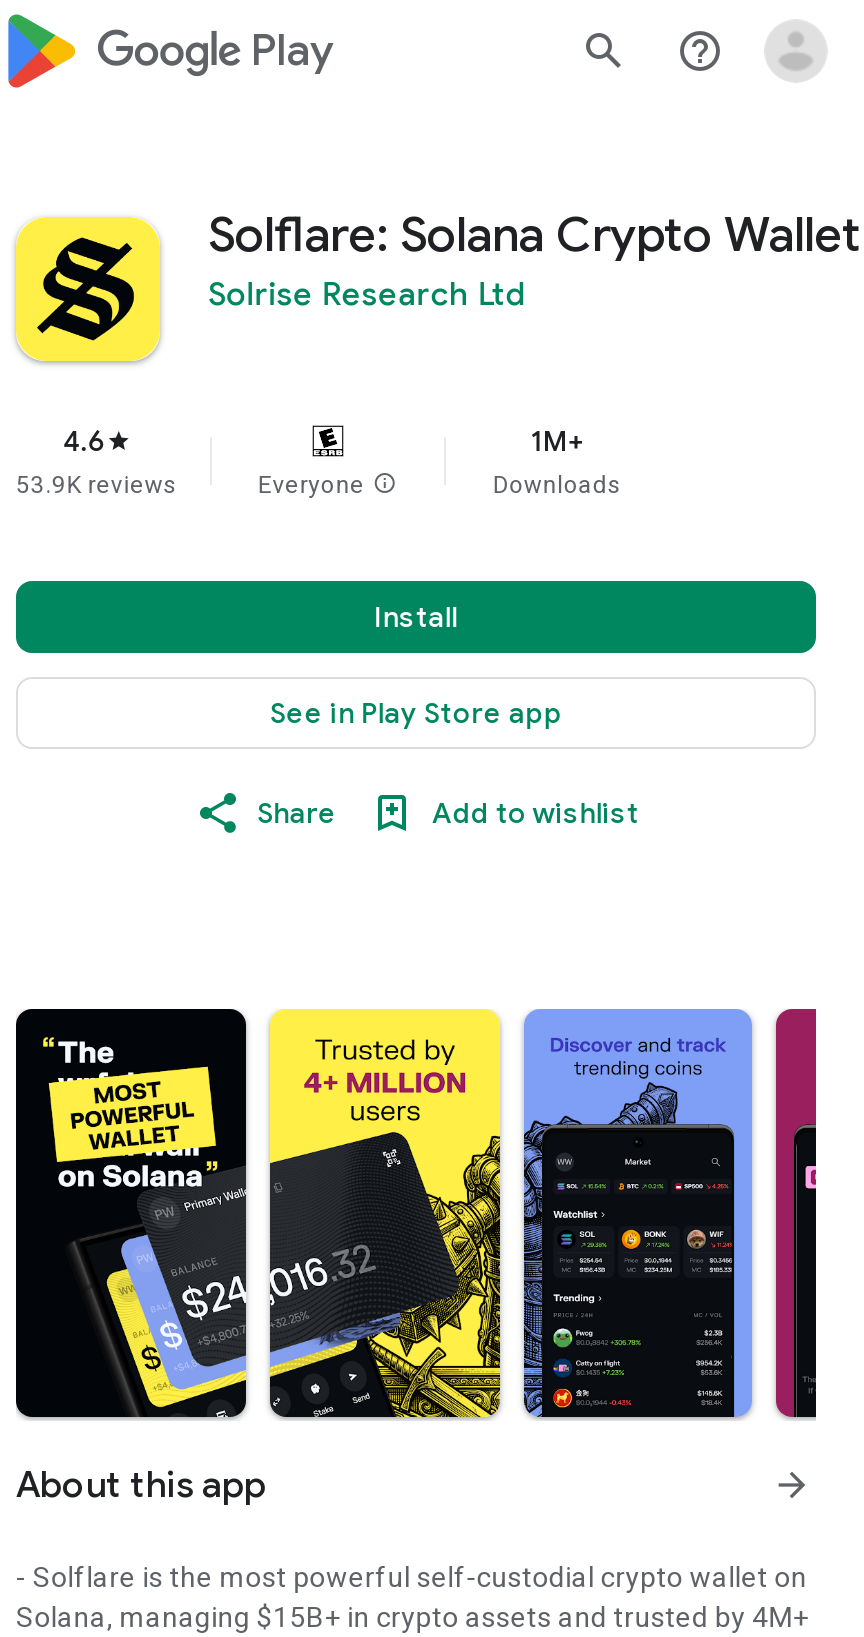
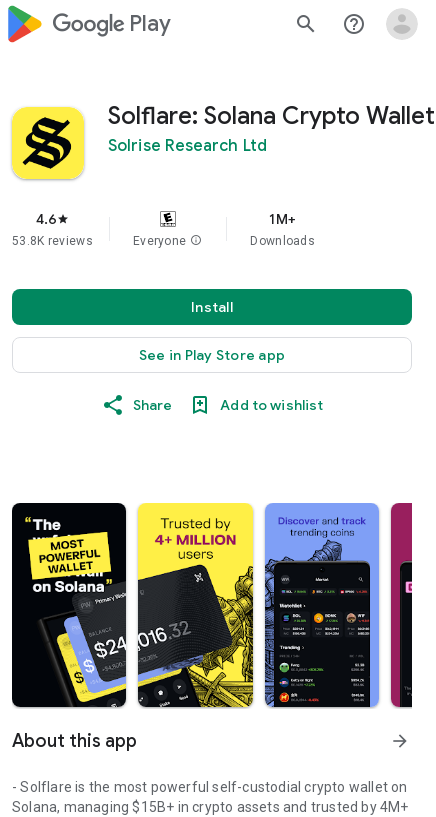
- 53.9K reviews
+ 53.8K reviews
